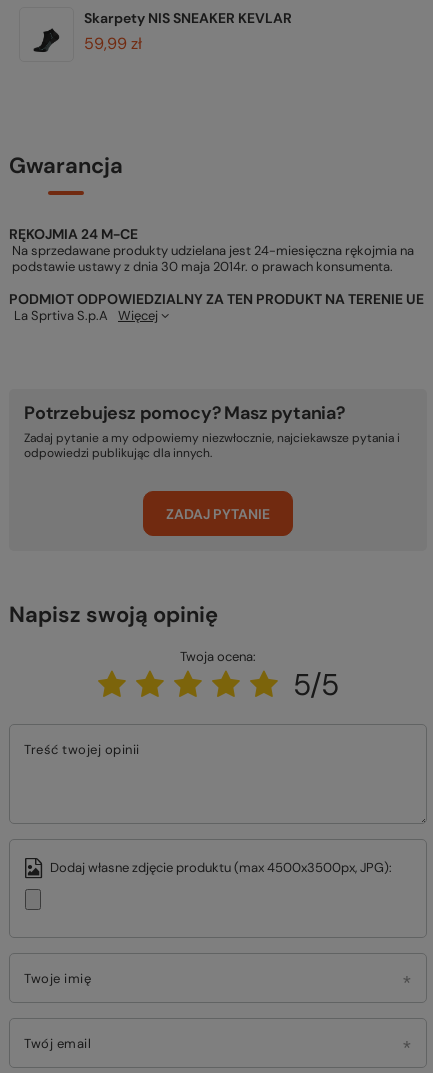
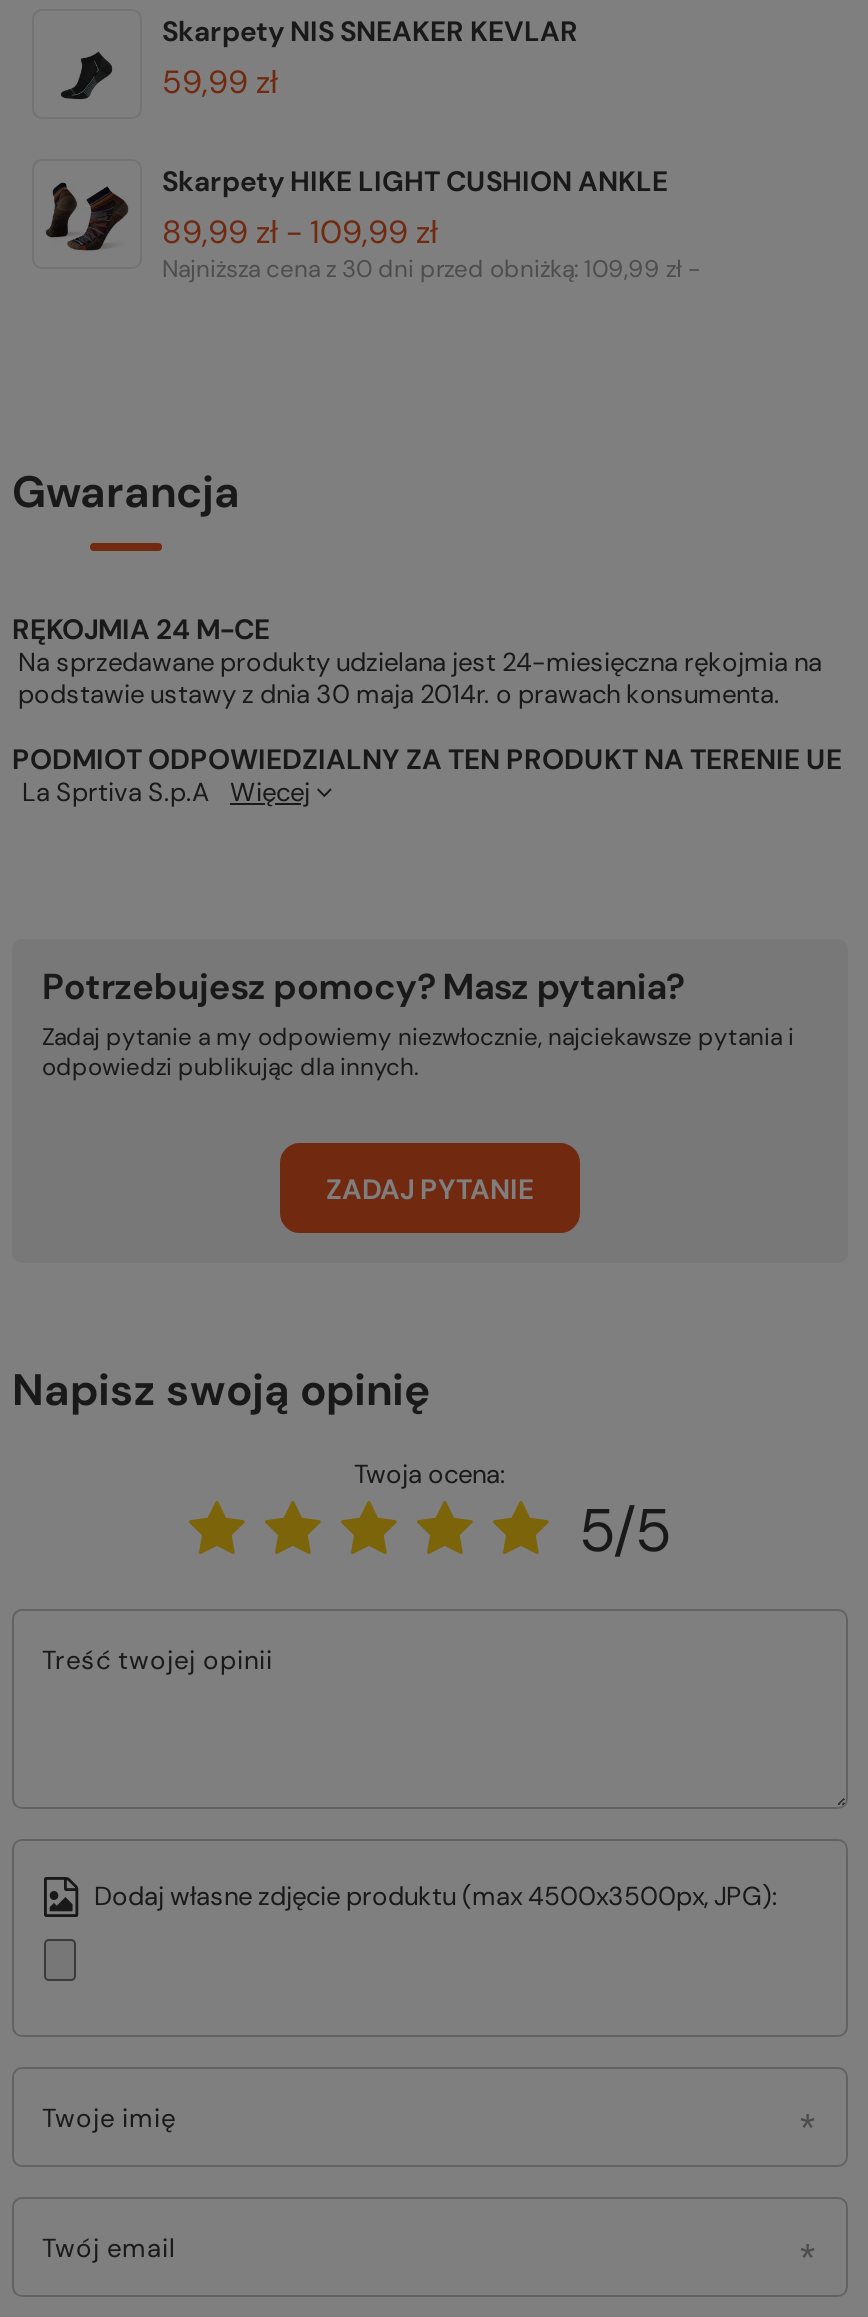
+ [image]
+ Skarpety HIKE LIGHT CUSHION ANKLE
+ 89,99 zł - 109,99 zł
+ Najniższa cena z 30 dni przed obniżką: 109,99 zł -
